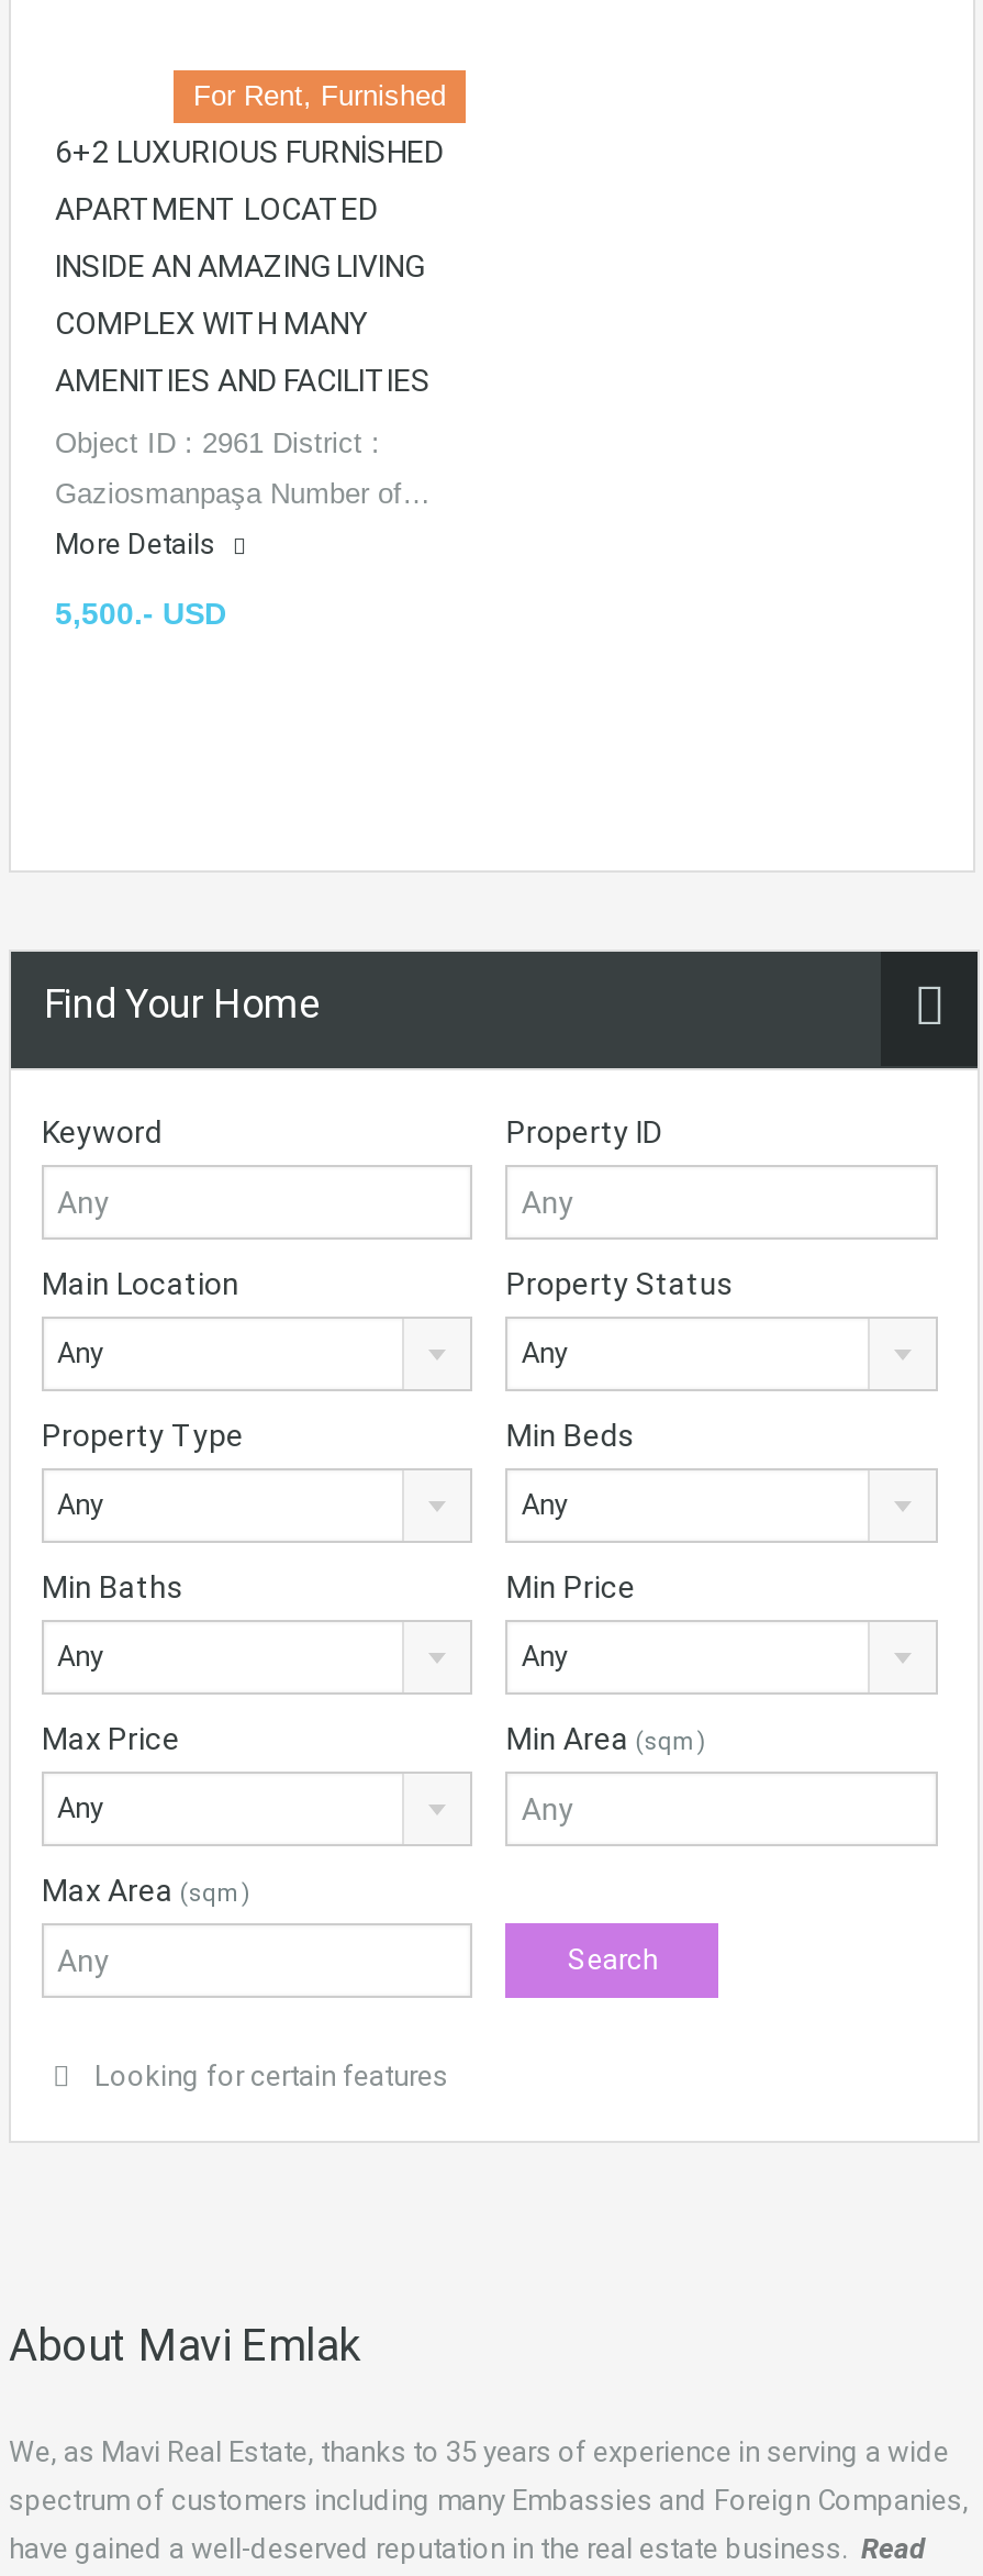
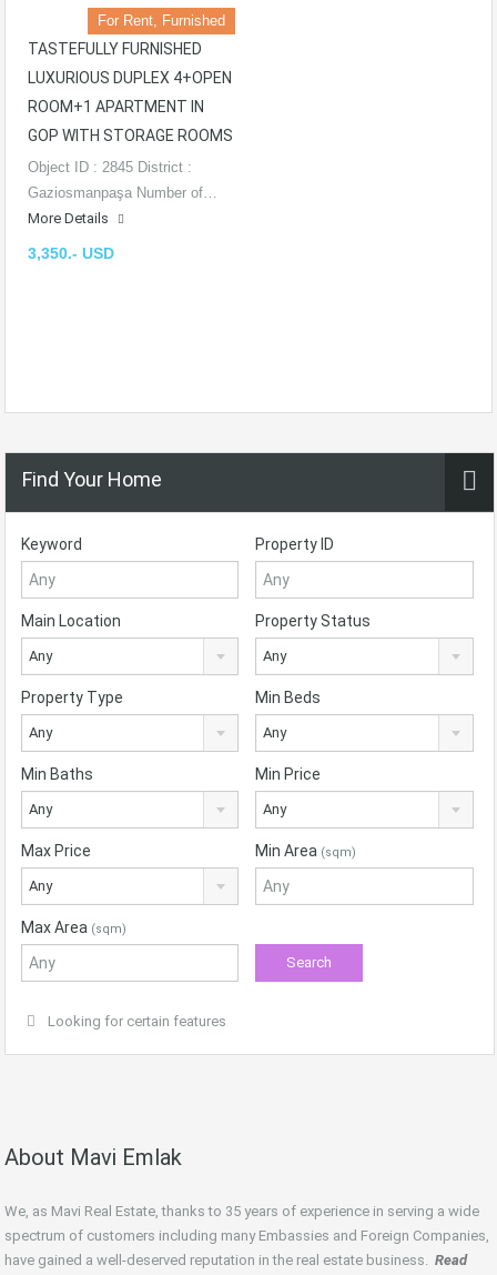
- 6+2 LUXURIOUS FURNİSHED
- APARTMENT LOCATED
- INSIDE AN AMAZING LIVING
- COMPLEX WITH MANY
- AMENITIES AND FACILITIES
- Object ID : 2961 District :
+ TASTEFULLY FURNISHED
+ LUXURIOUS DUPLEX 4+OPEN
+ ROOM+1 APARTMENT IN
+ GOP WITH STORAGE ROOMS
+ Object ID : 2845 District :

moved up: Gaziosmanpaşa Number of… | More Details

- 5,500.- USD
+ 3,350.- USD
